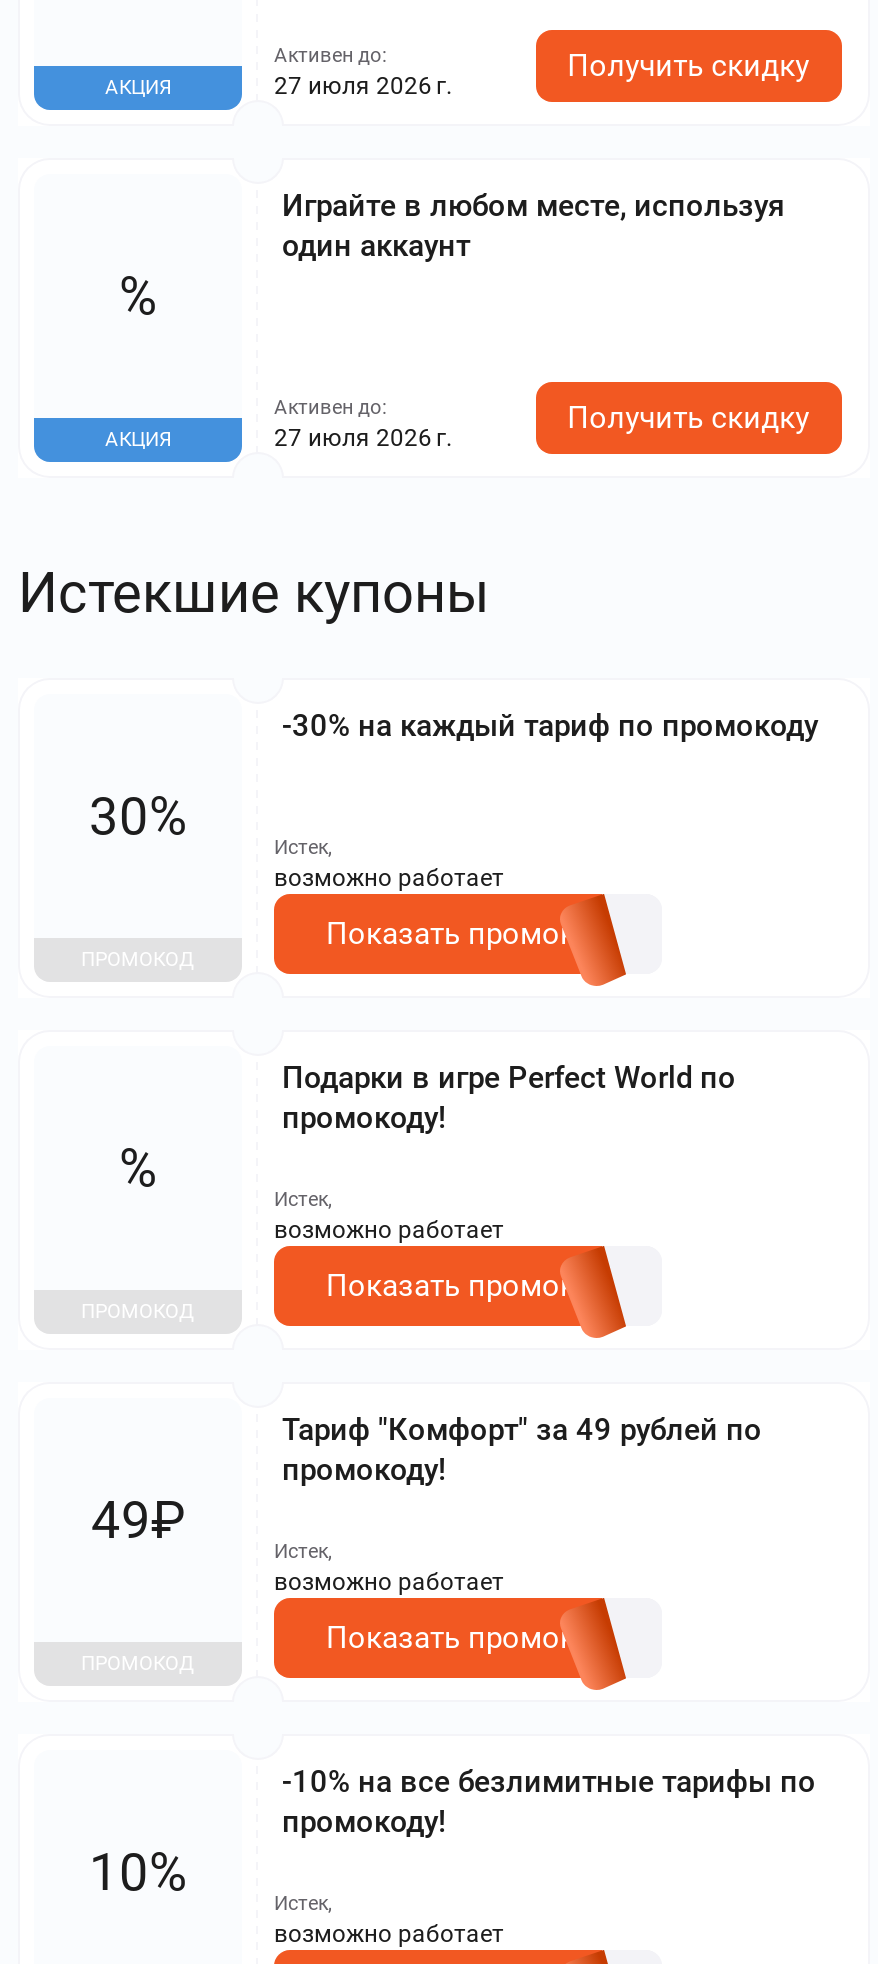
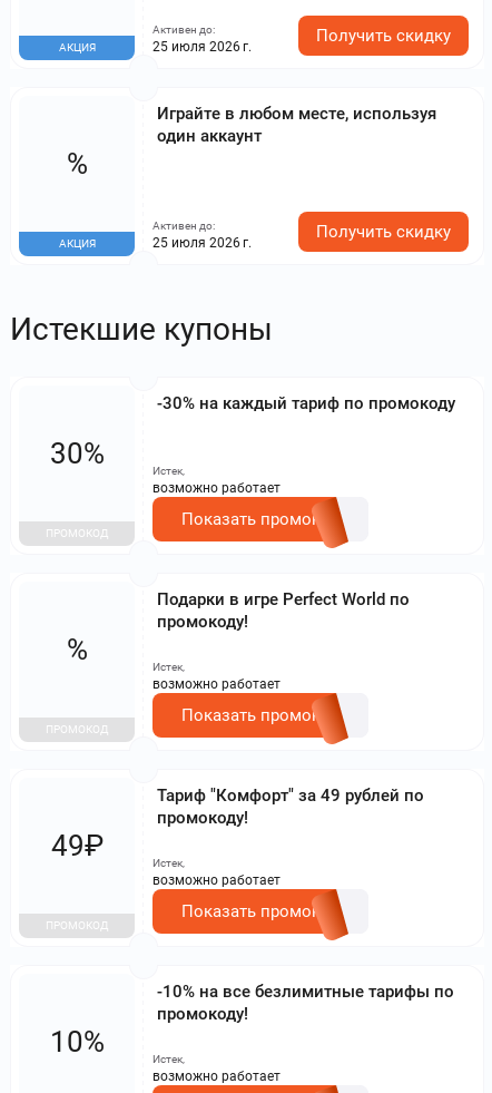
- 27 июля 2026 г.
+ 25 июля 2026 г.

- 27 июля 2026 г.
+ 25 июля 2026 г.
